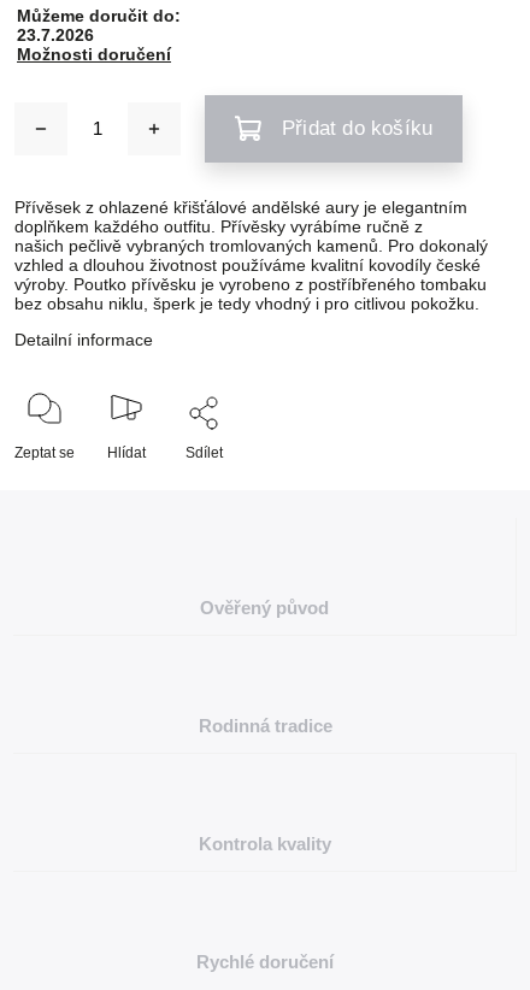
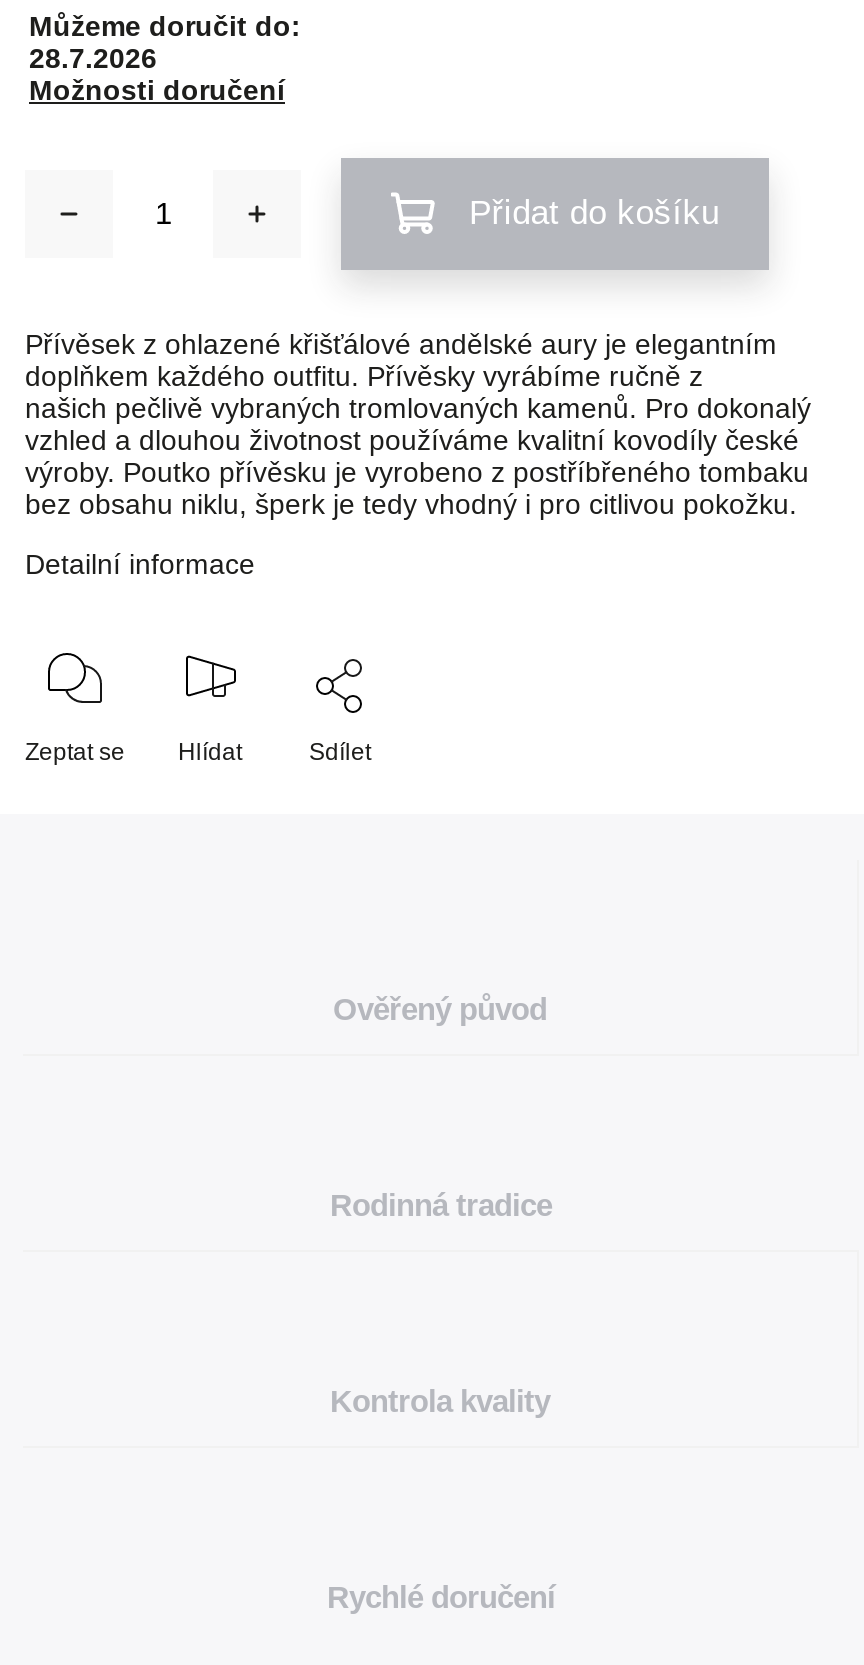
- 23.7.2026
+ 28.7.2026
